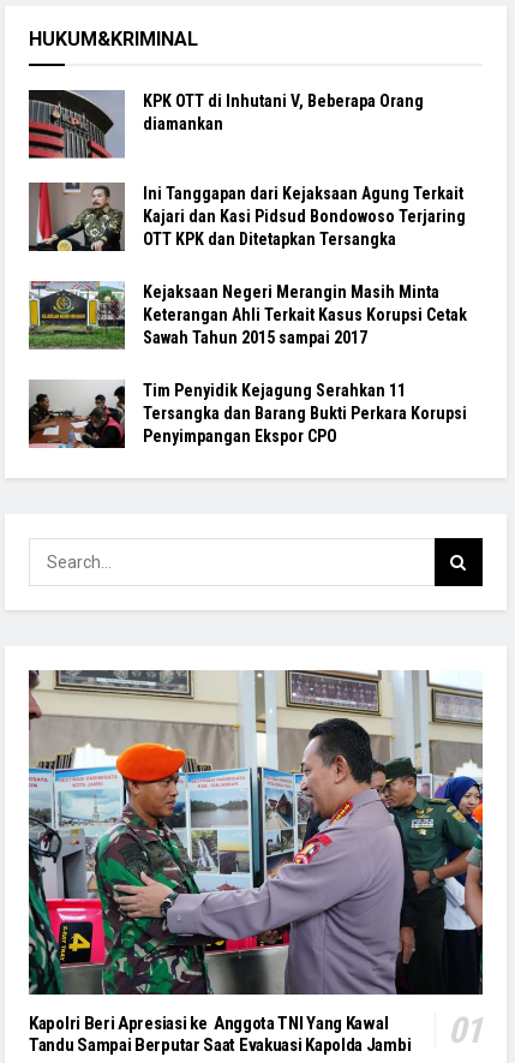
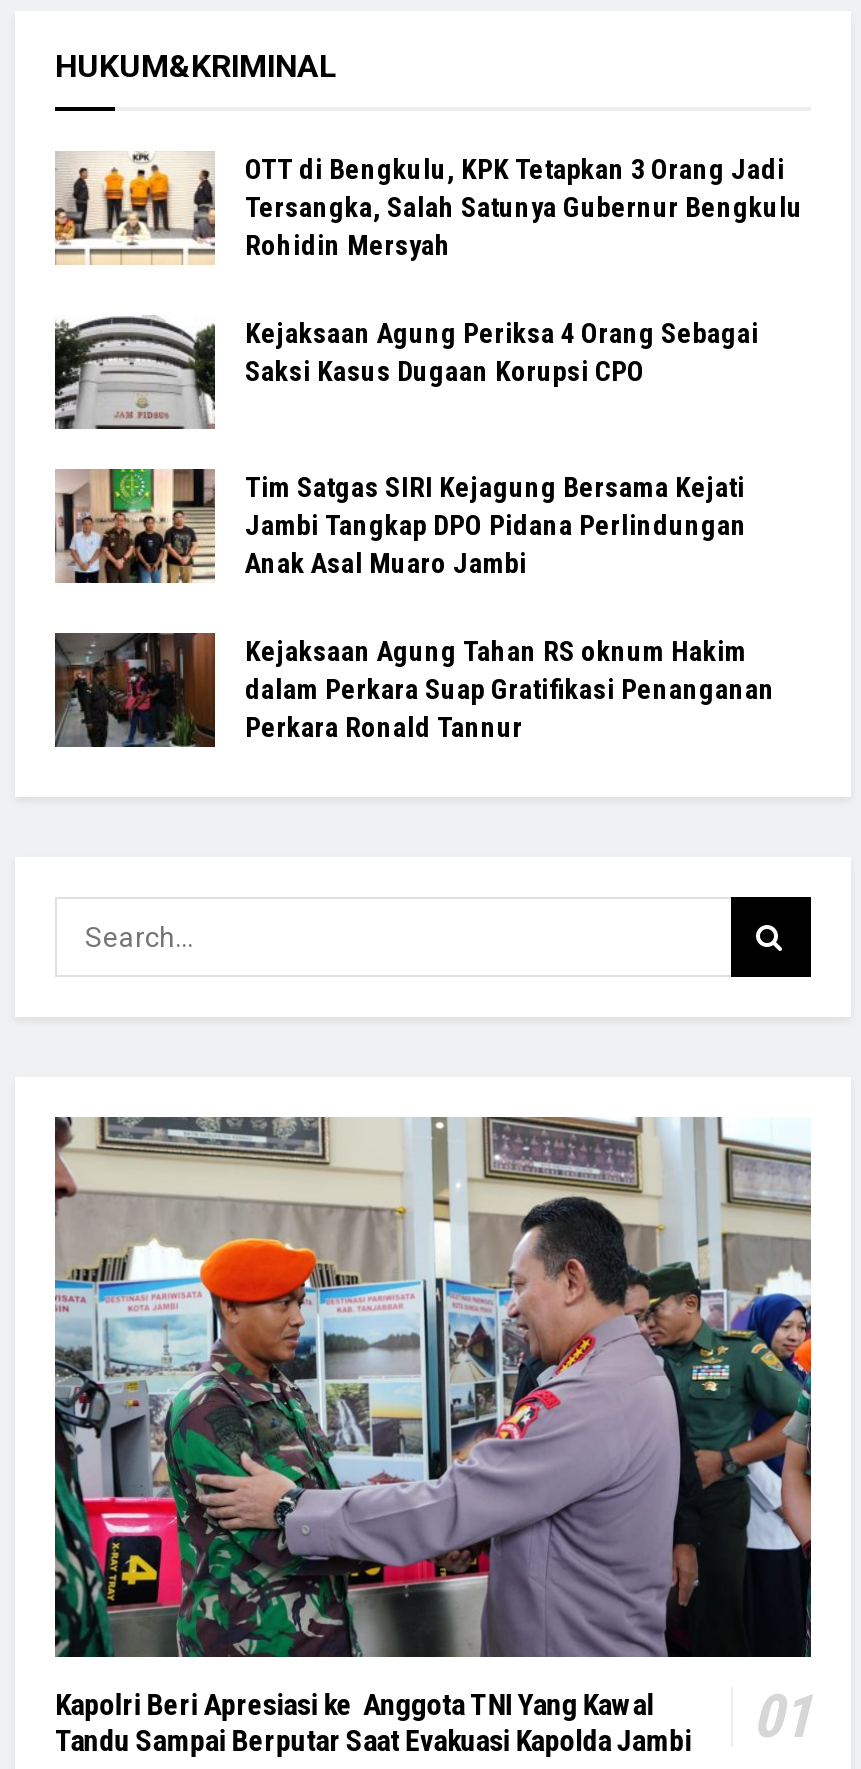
- [image]
- KPK OTT di Inhutani V, Beberapa Orang
- diamankan
+ [image]
+ OTT di Bengkulu, KPK Tetapkan 3 Orang Jadi
+ Tersangka, Salah Satunya Gubernur Bengkulu
+ Rohidin Mersyah

- [image]
- Ini Tanggapan dari Kejaksaan Agung Terkait
- Kajari dan Kasi Pidsud Bondowoso Terjaring
- OTT KPK dan Ditetapkan Tersangka
+ [image]
+ Kejaksaan Agung Periksa 4 Orang Sebagai
+ Saksi Kasus Dugaan Korupsi CPO

- [image]
- Kejaksaan Negeri Merangin Masih Minta
- Keterangan Ahli Terkait Kasus Korupsi Cetak
- Sawah Tahun 2015 sampai 2017
+ [image]
+ Tim Satgas SIRI Kejagung Bersama Kejati
+ Jambi Tangkap DPO Pidana Perlindungan
+ Anak Asal Muaro Jambi

- [image]
- Tim Penyidik Kejagung Serahkan 11
- Tersangka dan Barang Bukti Perkara Korupsi
- Penyimpangan Ekspor CPO
+ [image]
+ Kejaksaan Agung Tahan RS oknum Hakim
+ dalam Perkara Suap Gratifikasi Penanganan
+ Perkara Ronald Tannur
